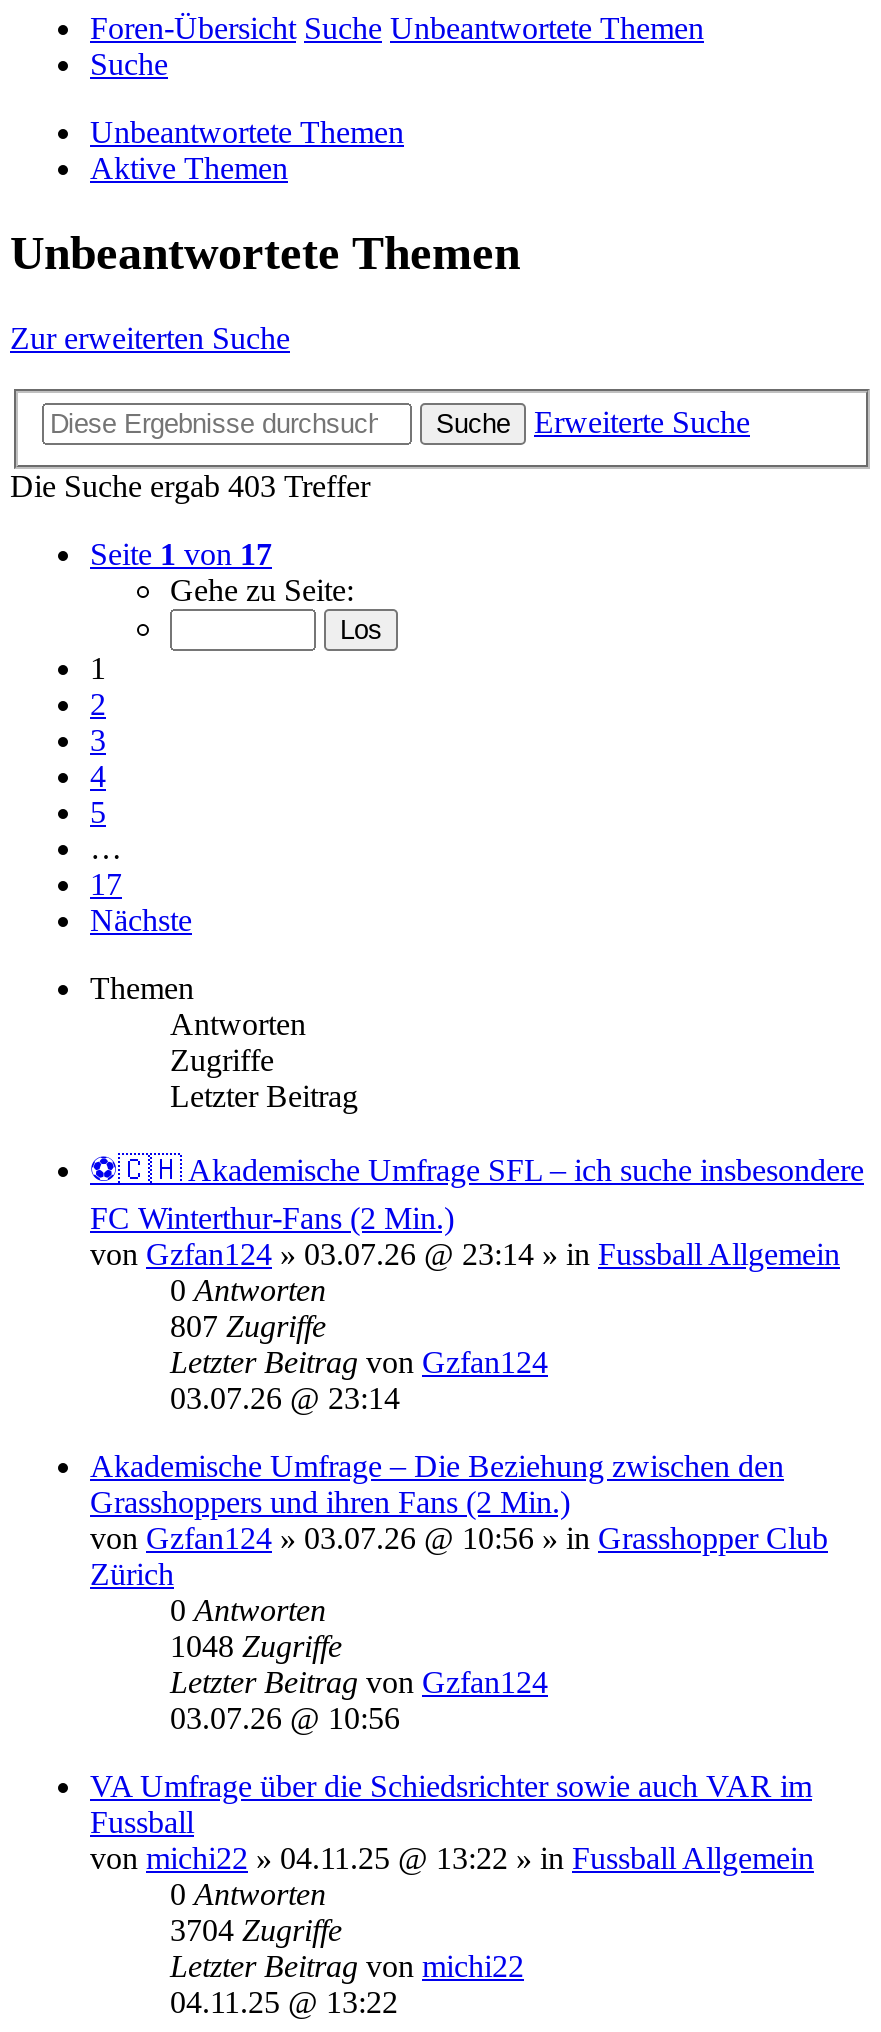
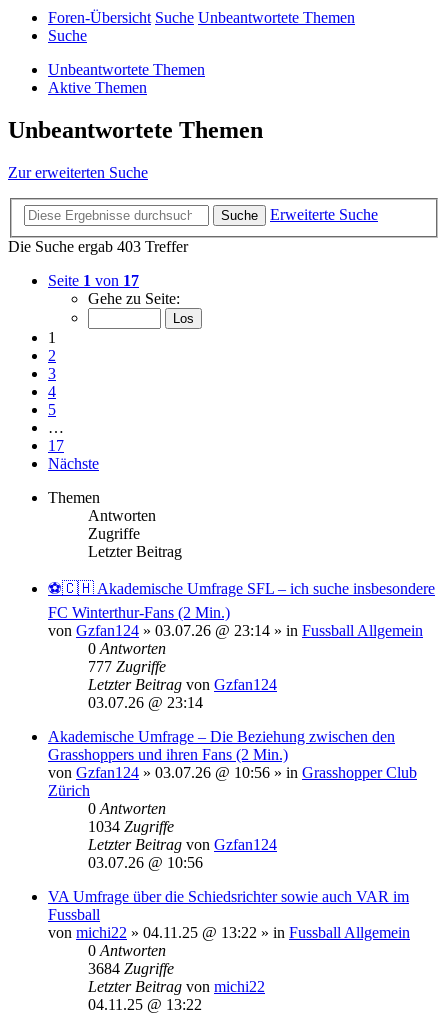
- 807 Zugriffe
+ 777 Zugriffe

- 1048 Zugriffe
+ 1034 Zugriffe

- 3704 Zugriffe
+ 3684 Zugriffe
